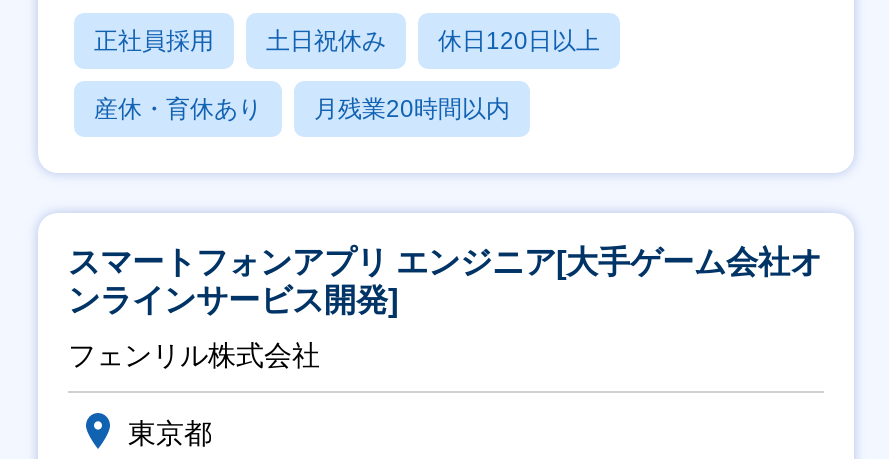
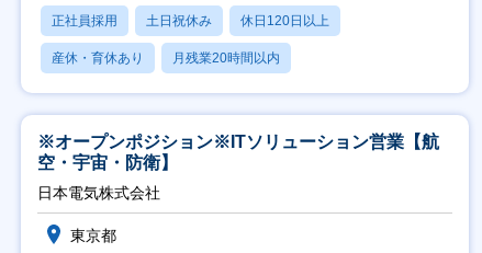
- スマートフォンアプリ エンジニア[大手ゲーム会社オ
- ンラインサービス開発]
+ ※オープンポジション※ITソリューション営業【航
+ 空・宇宙・防衛】

- フェンリル株式会社
+ 日本電気株式会社
